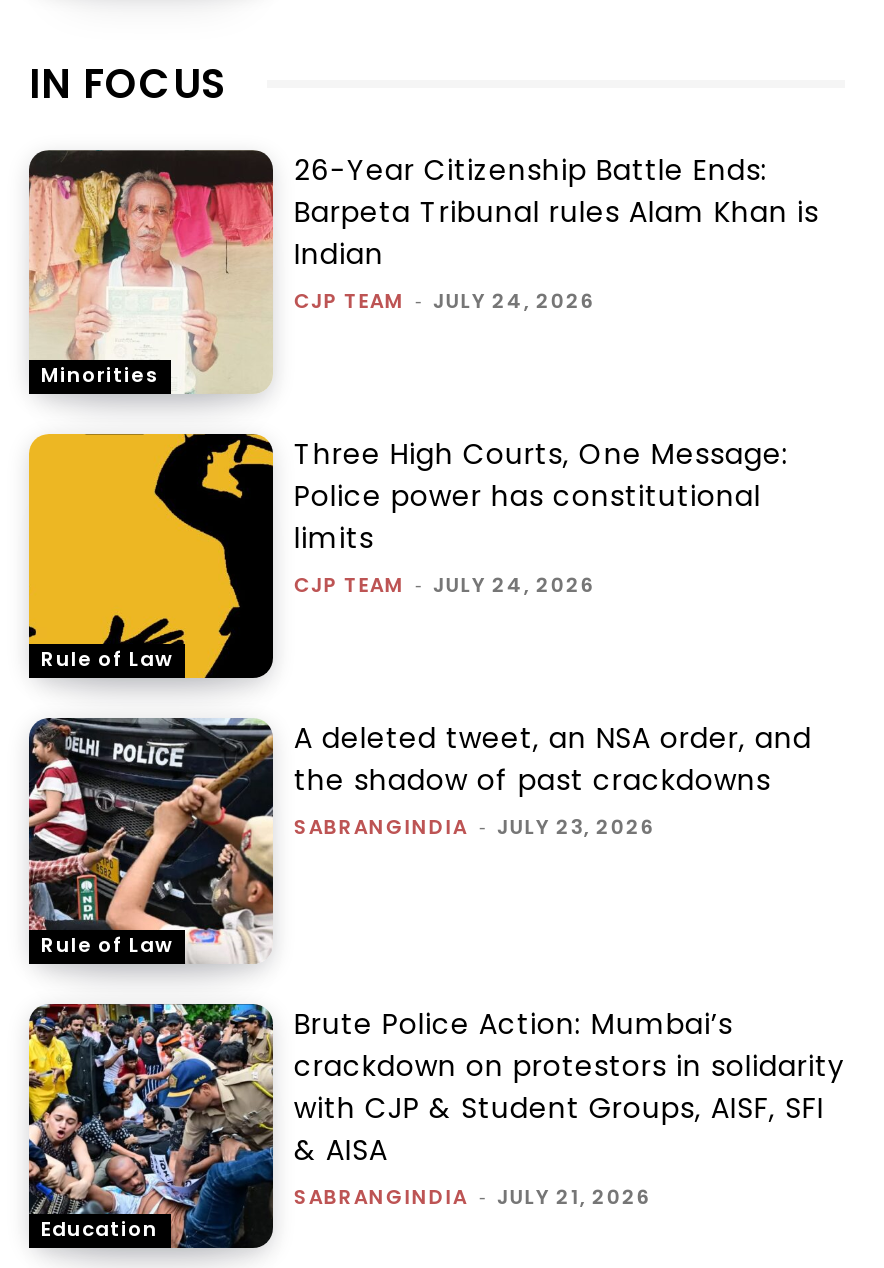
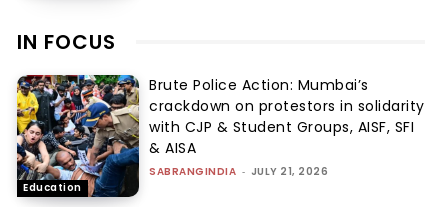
- [image]
- Minorities

- 26-Year Citizenship Battle Ends:
- Barpeta Tribunal rules Alam Khan is
- Indian
- CJP TEAM - JULY 24, 2026

- [image]
- Rule of Law

- Three High Courts, One Message:
- Police power has constitutional
- limits
- CJP TEAM - JULY 24, 2026

- [image]
- Rule of Law

- A deleted tweet, an NSA order, and
- the shadow of past crackdowns
- SABRANGINDIA - JULY 23, 2026
